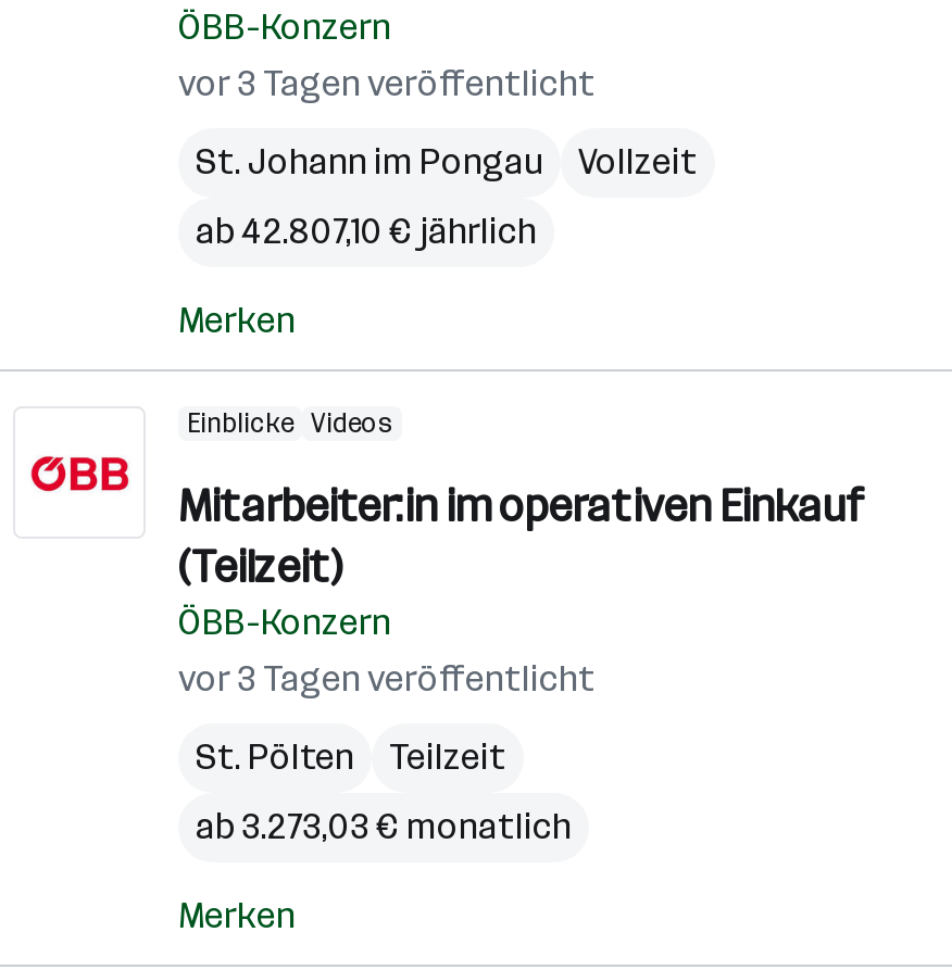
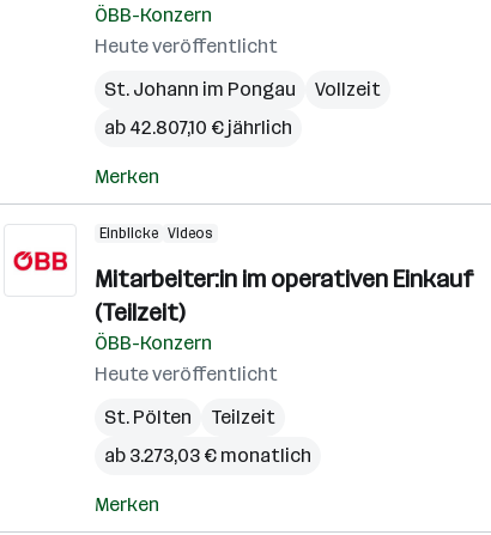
- vor 3 Tagen veröffentlicht
+ Heute veröffentlicht

- vor 3 Tagen veröffentlicht
+ Heute veröffentlicht
